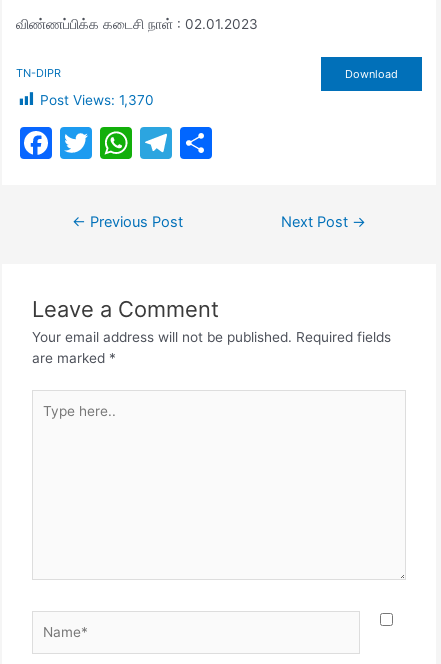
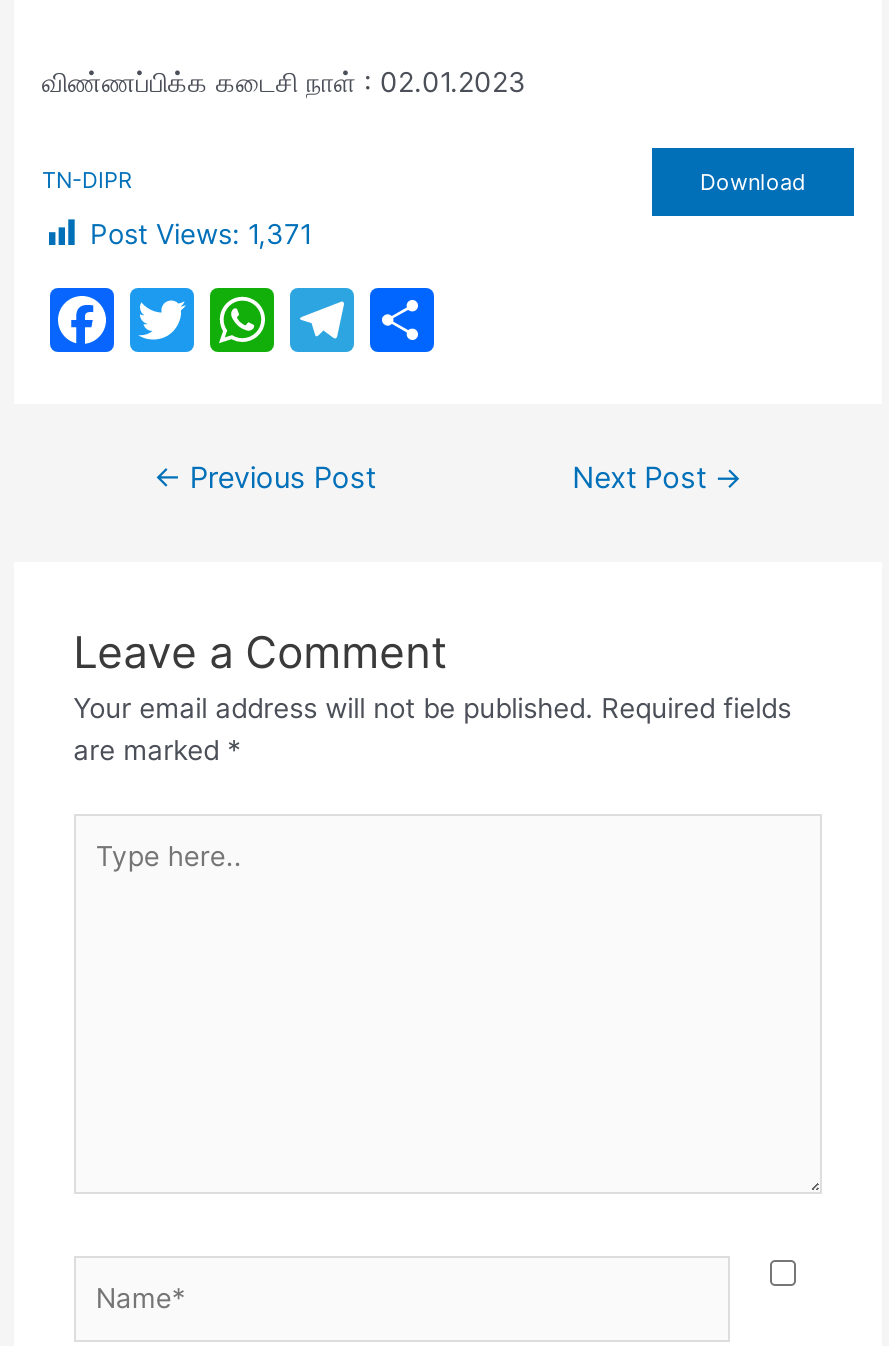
- Post Views: 1,370
+ Post Views: 1,371
